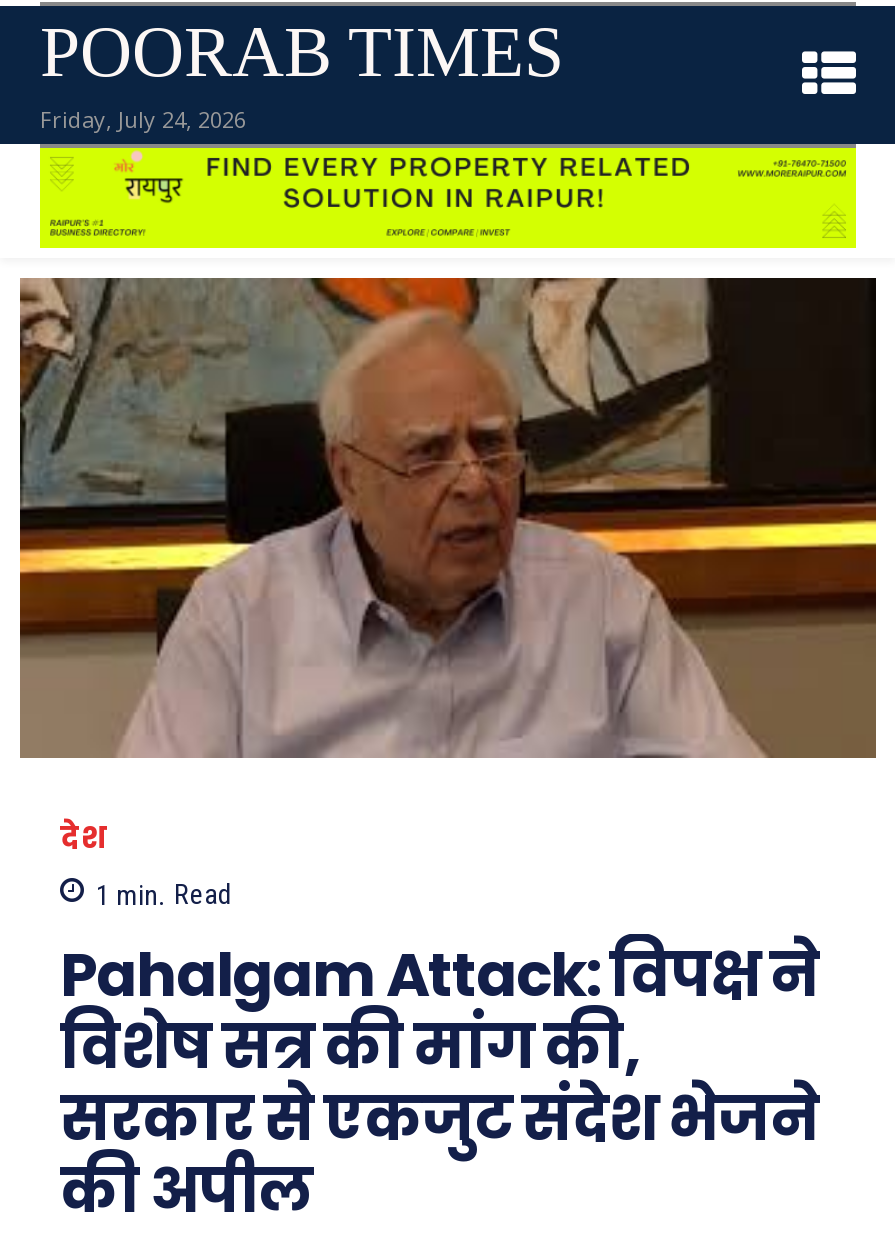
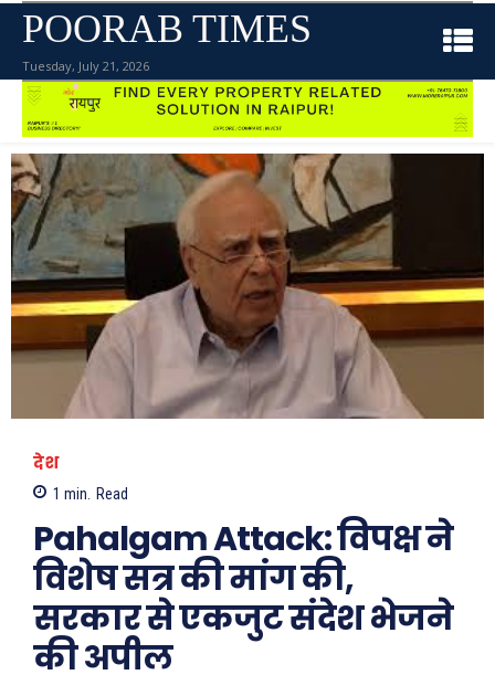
- Friday, July 24, 2026
+ Tuesday, July 21, 2026
